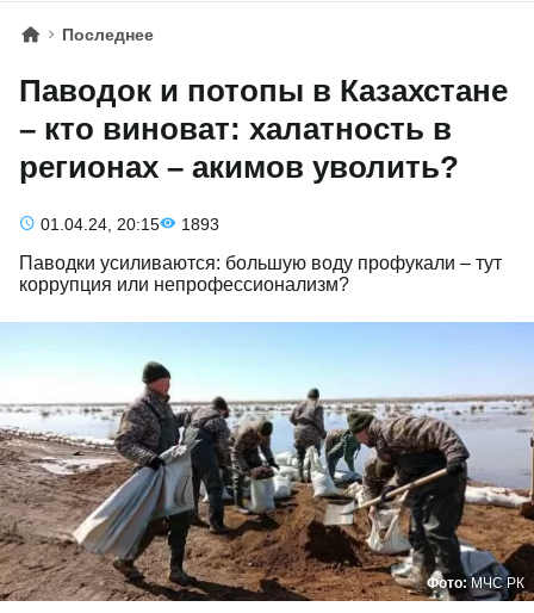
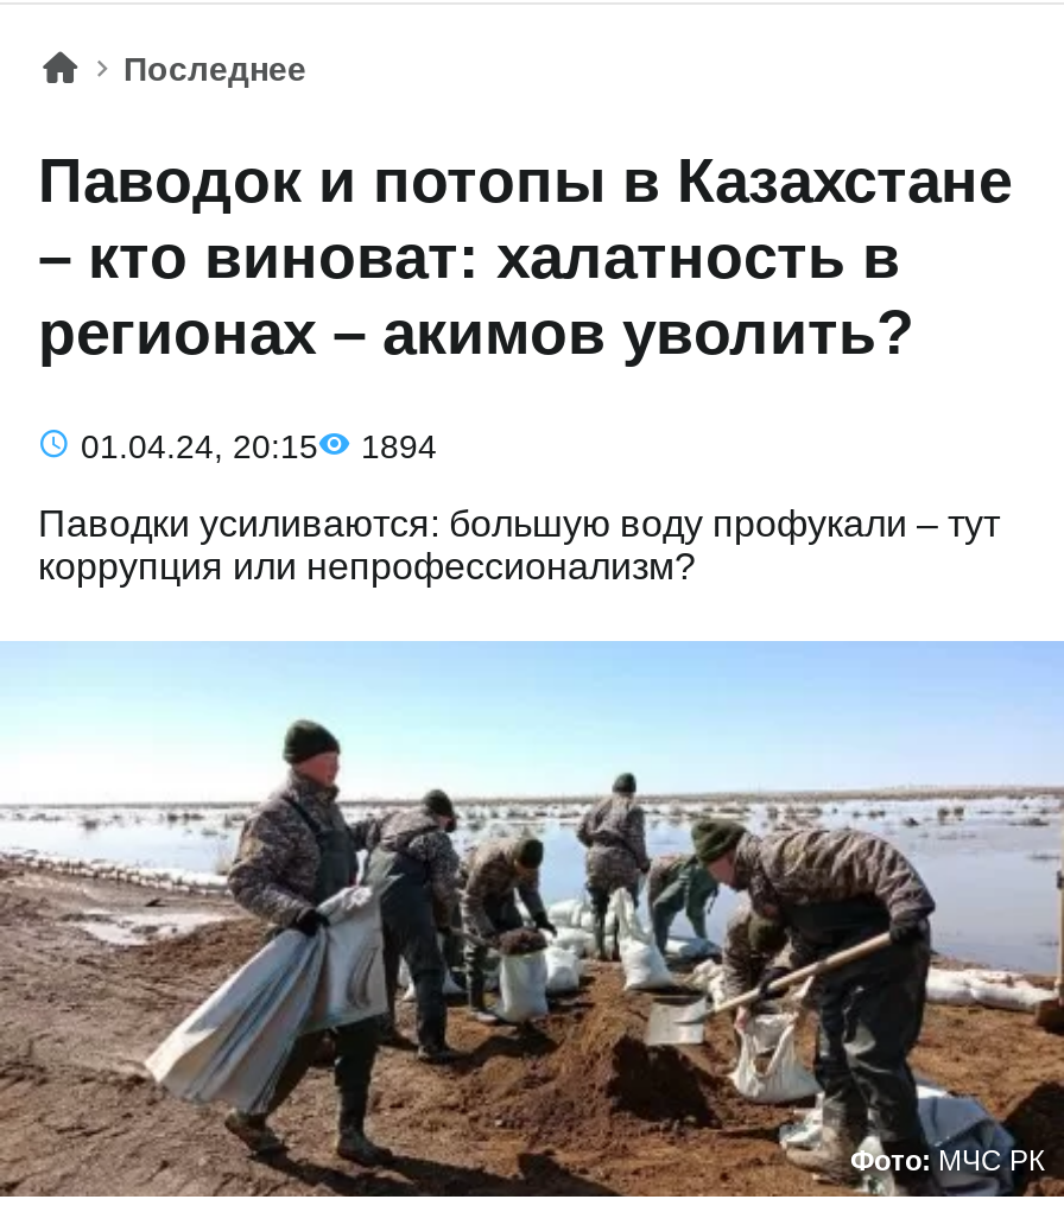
- 01.04.24, 20:15 1893
+ 01.04.24, 20:15 1894
